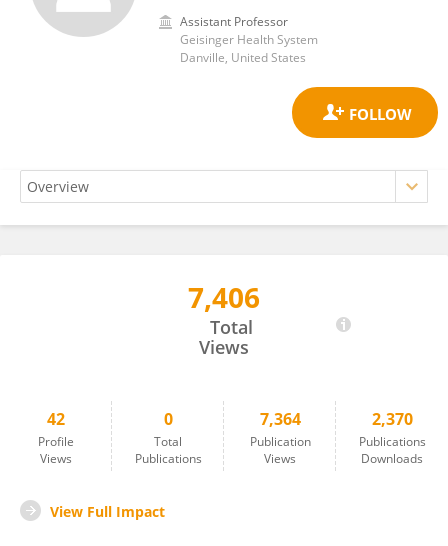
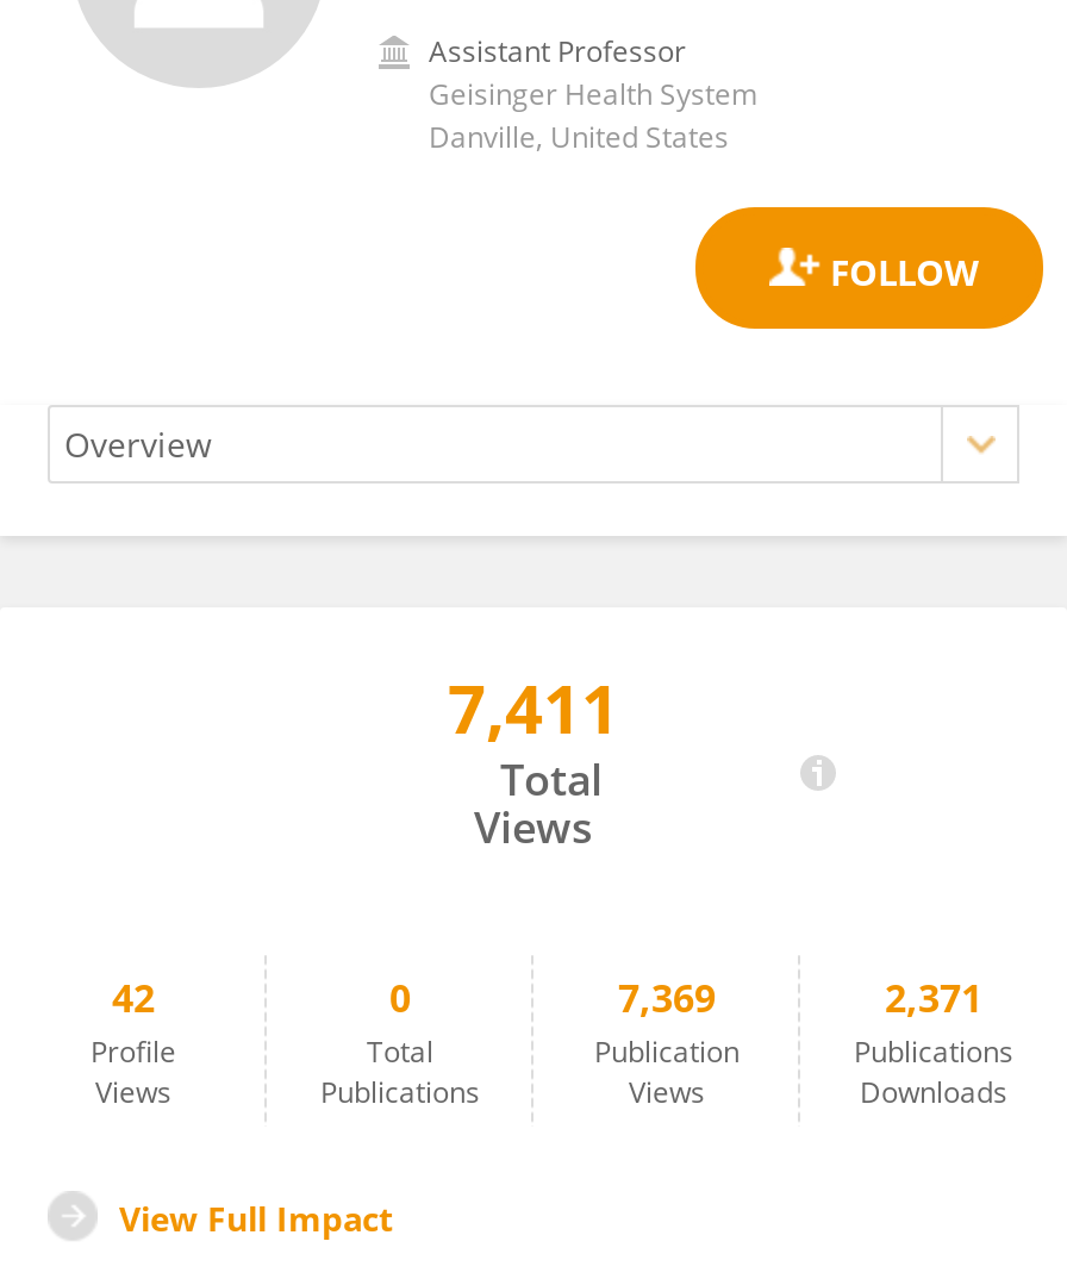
- 7,406
+ 7,411

- 7,364
+ 7,369

- 2,370
+ 2,371
